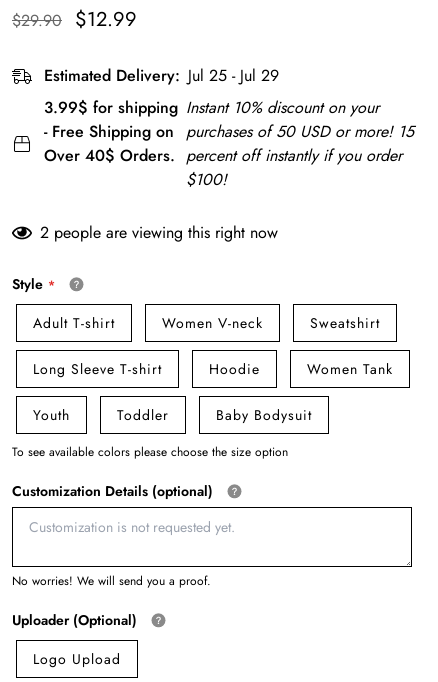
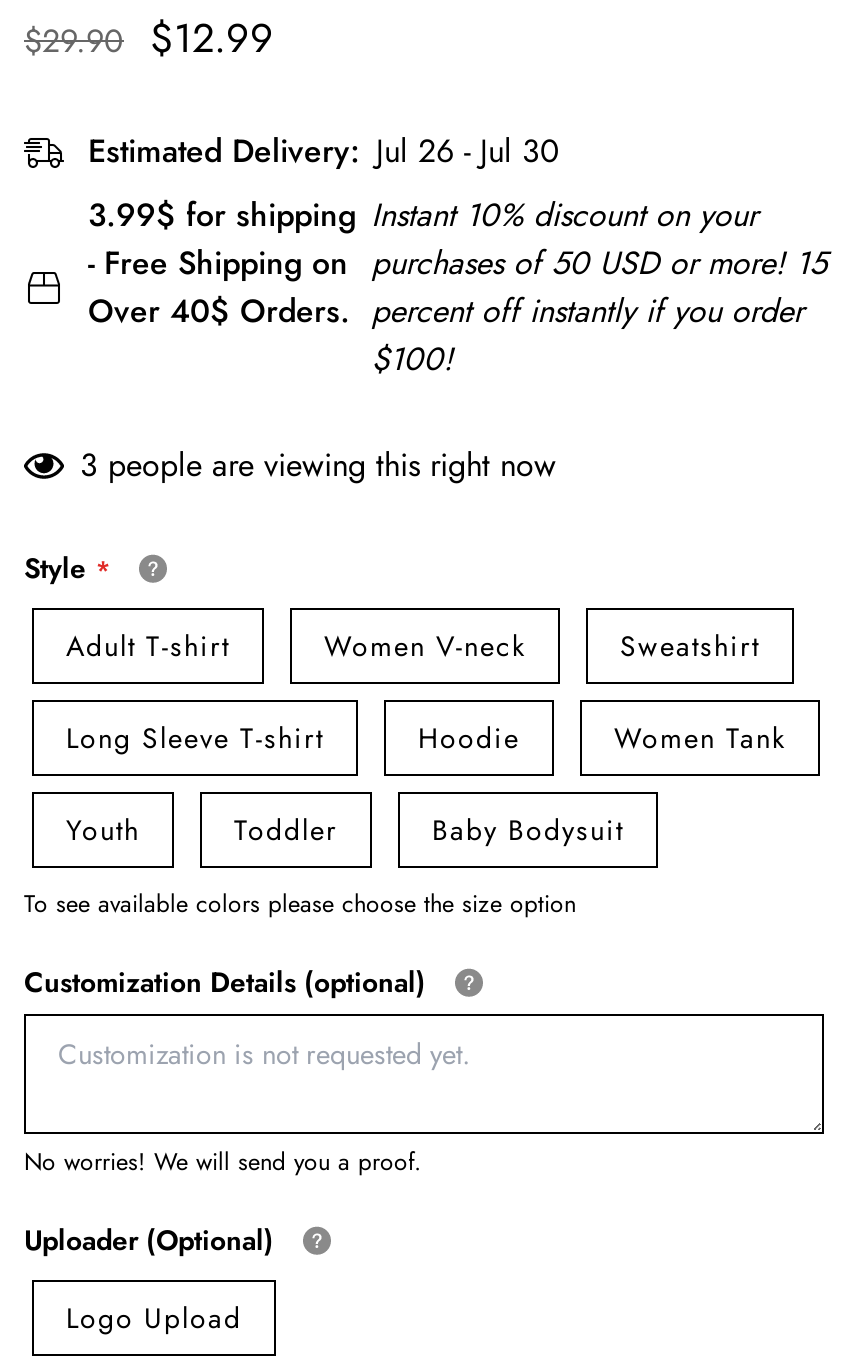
- Estimated Delivery: Jul 25 - Jul 29
+ Estimated Delivery: Jul 26 - Jul 30

- 2 people are viewing this right now
+ 3 people are viewing this right now
